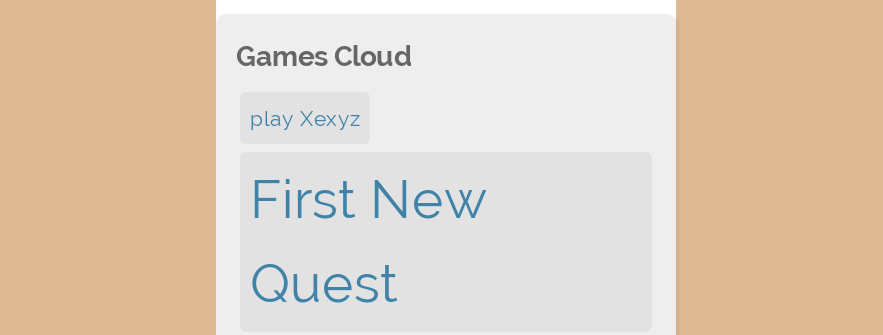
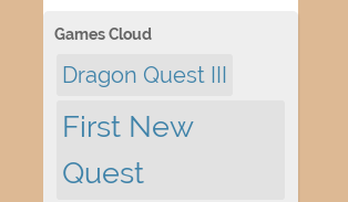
- play Xexyz
+ Dragon Quest III
